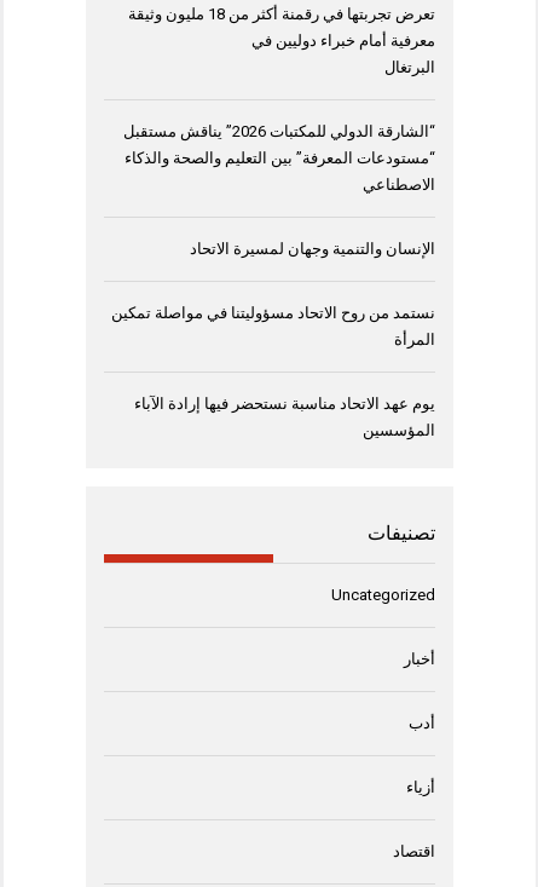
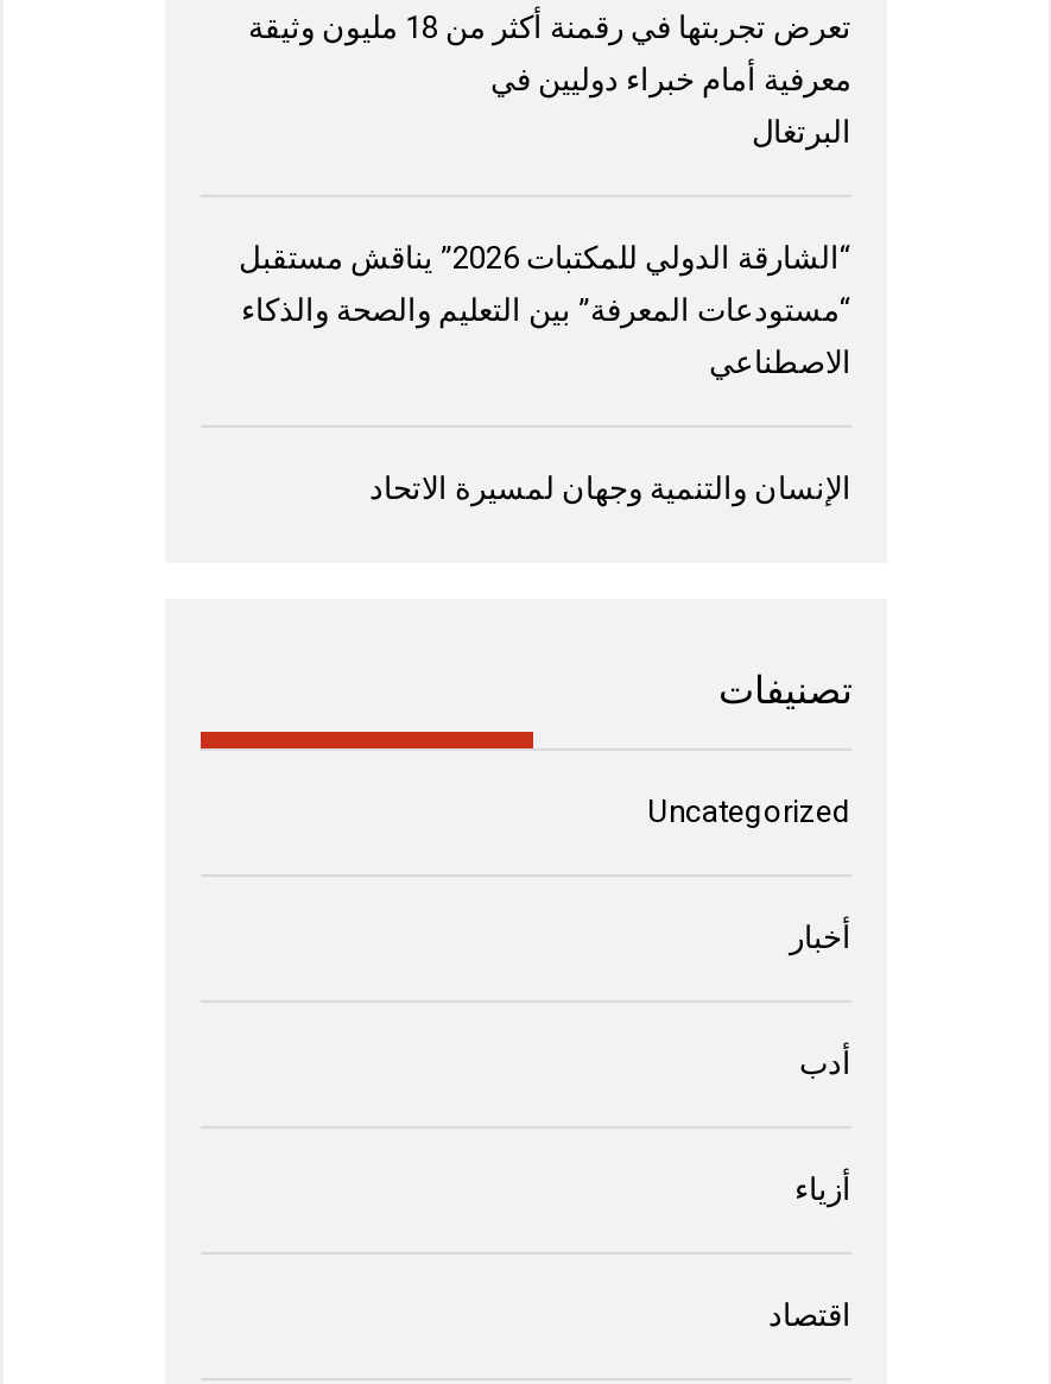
- نستمد من روح الاتحاد مسؤوليتنا في مواصلة تمكين
- المرأة

- يوم عهد الاتحاد مناسبة نستحضر فيها إرادة الآباء
- المؤسسين
